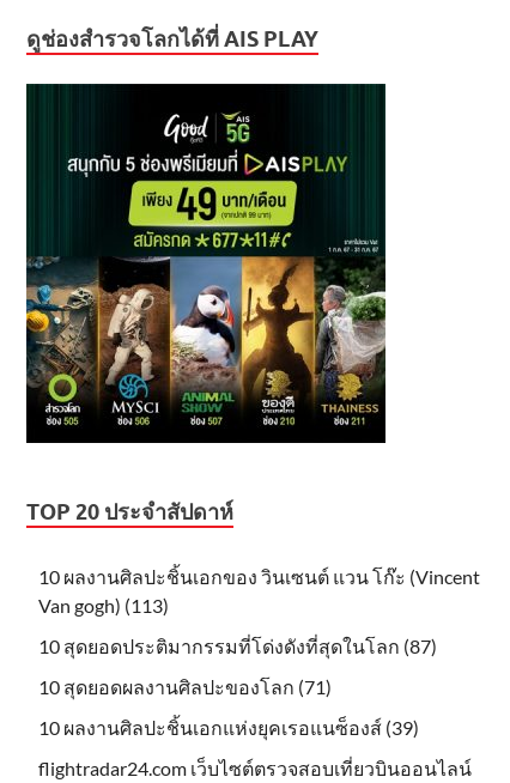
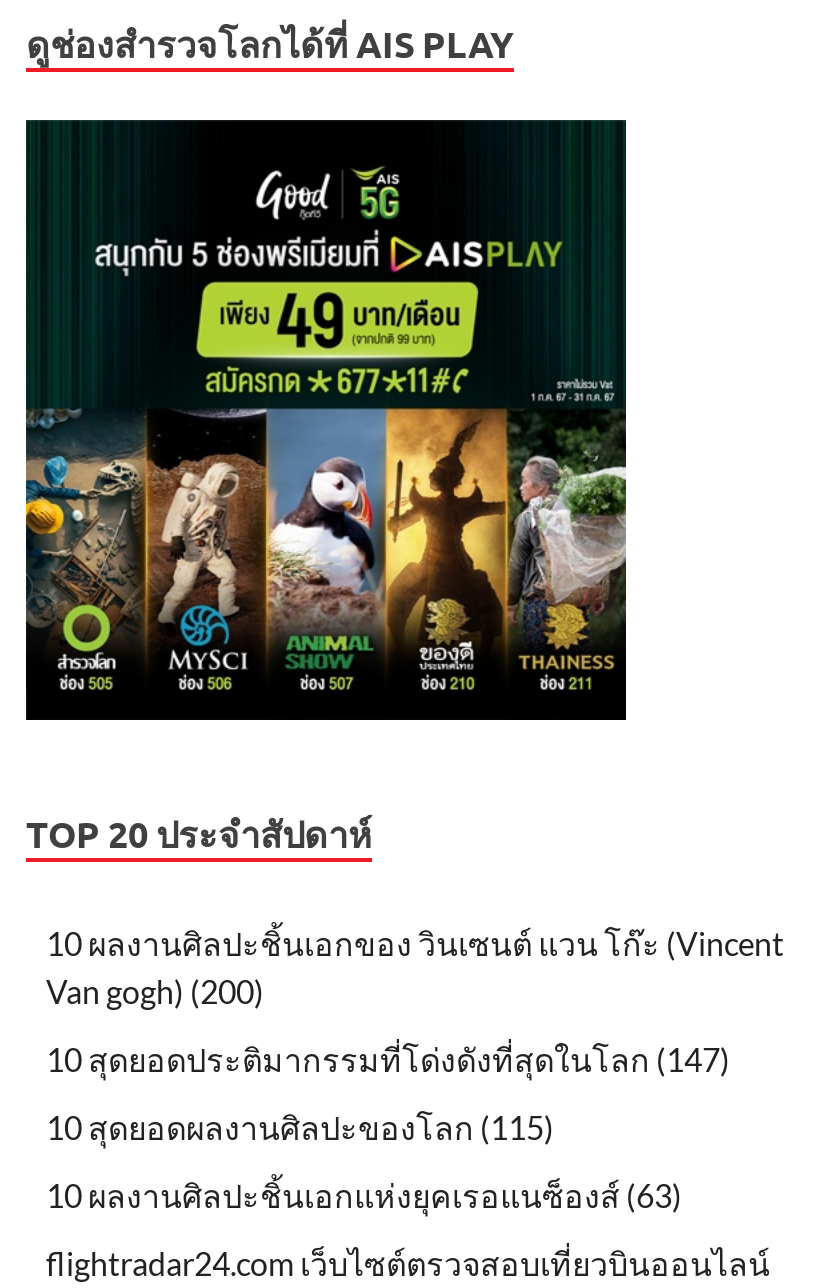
- Van gogh) (113)
+ Van gogh) (200)

- 10 สุดยอดประติมากรรมที่โด่งดังที่สุดในโลก (87)
+ 10 สุดยอดประติมากรรมที่โด่งดังที่สุดในโลก (147)

- 10 สุดยอดผลงานศิลปะของโลก (71)
+ 10 สุดยอดผลงานศิลปะของโลก (115)

- 10 ผลงานศิลปะชิ้นเอกแห่งยุคเรอแนซ็องส์ (39)
+ 10 ผลงานศิลปะชิ้นเอกแห่งยุคเรอแนซ็องส์ (63)
